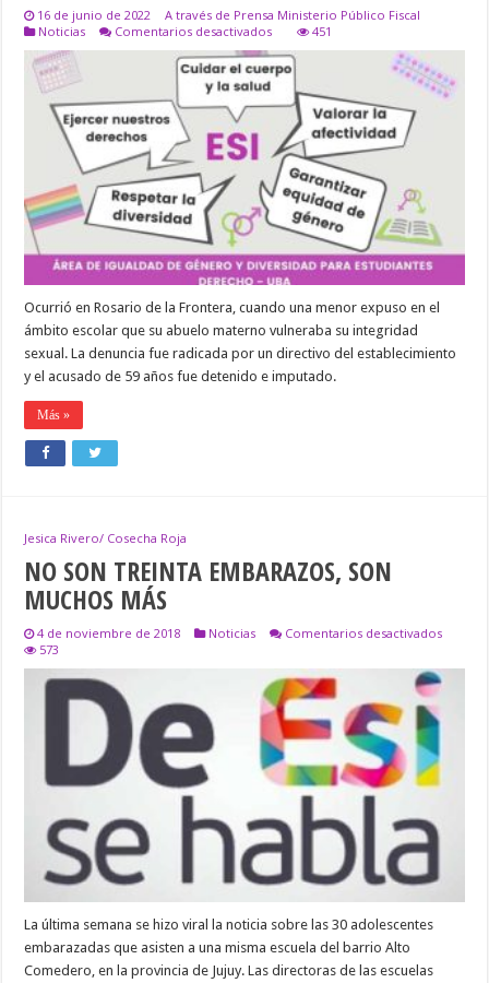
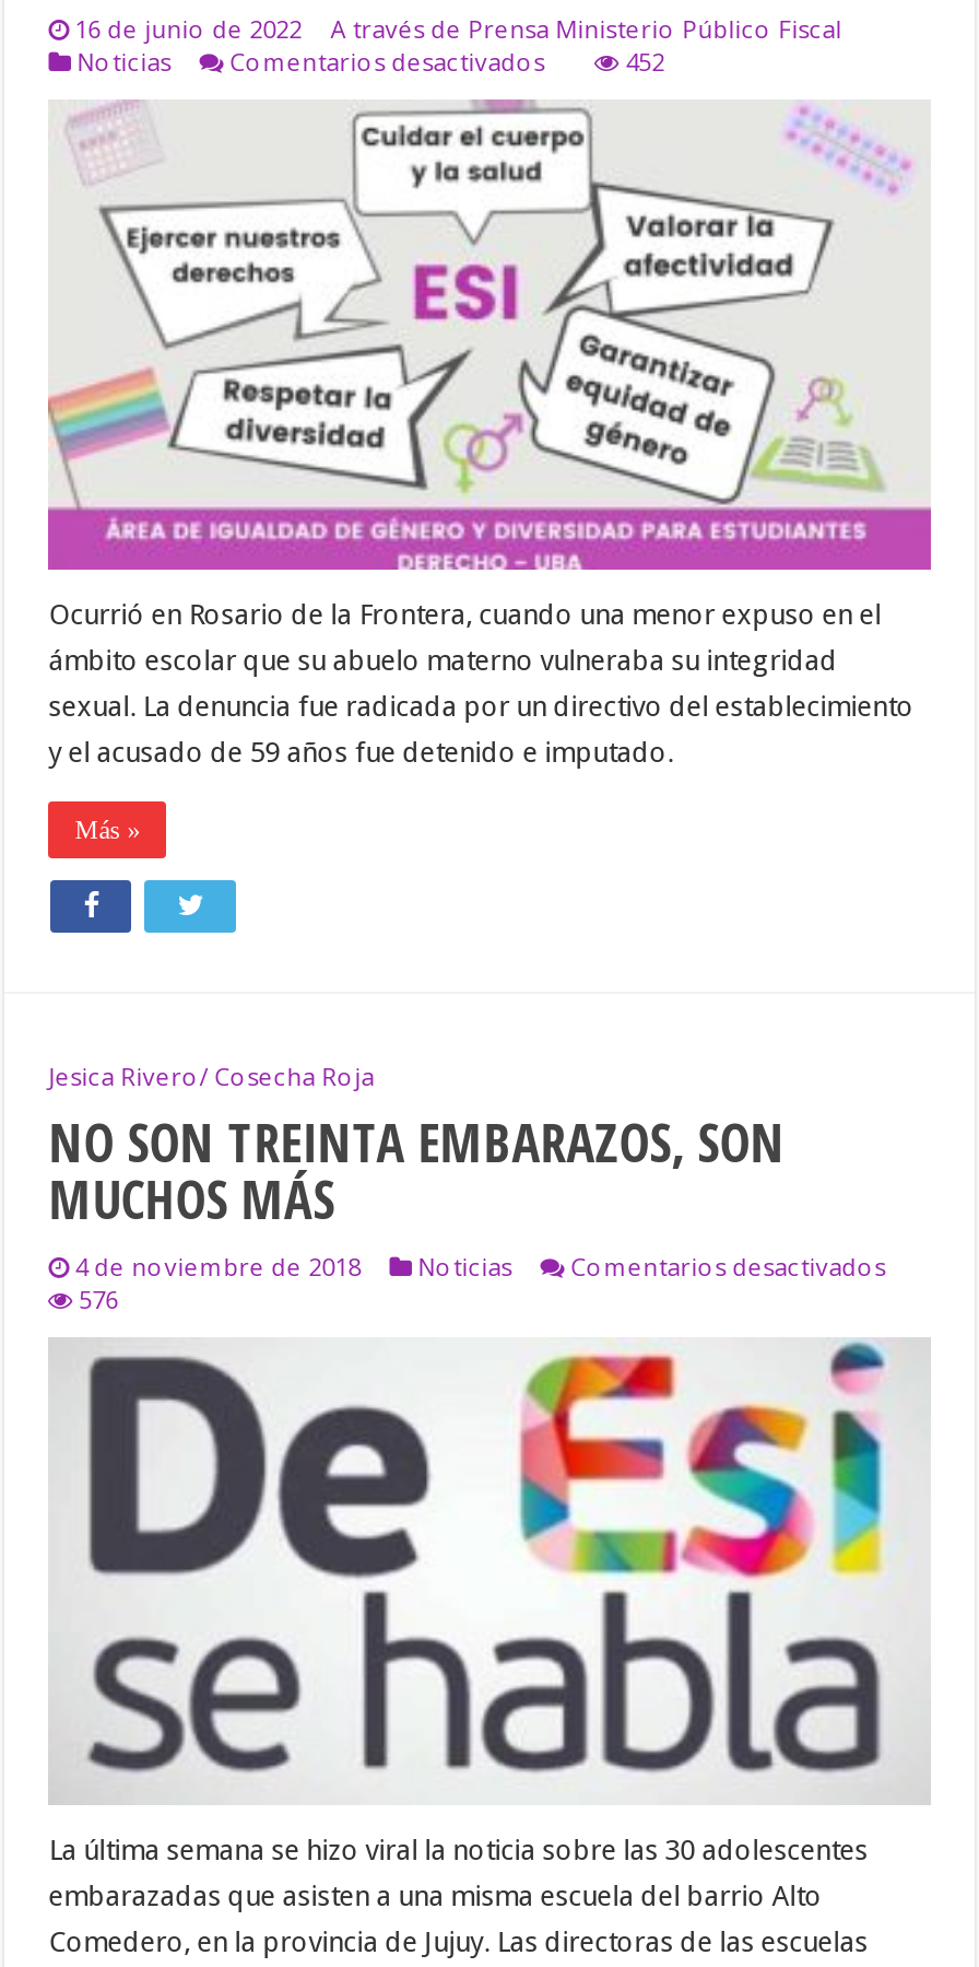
- 451
+ 452

- 573
+ 576
